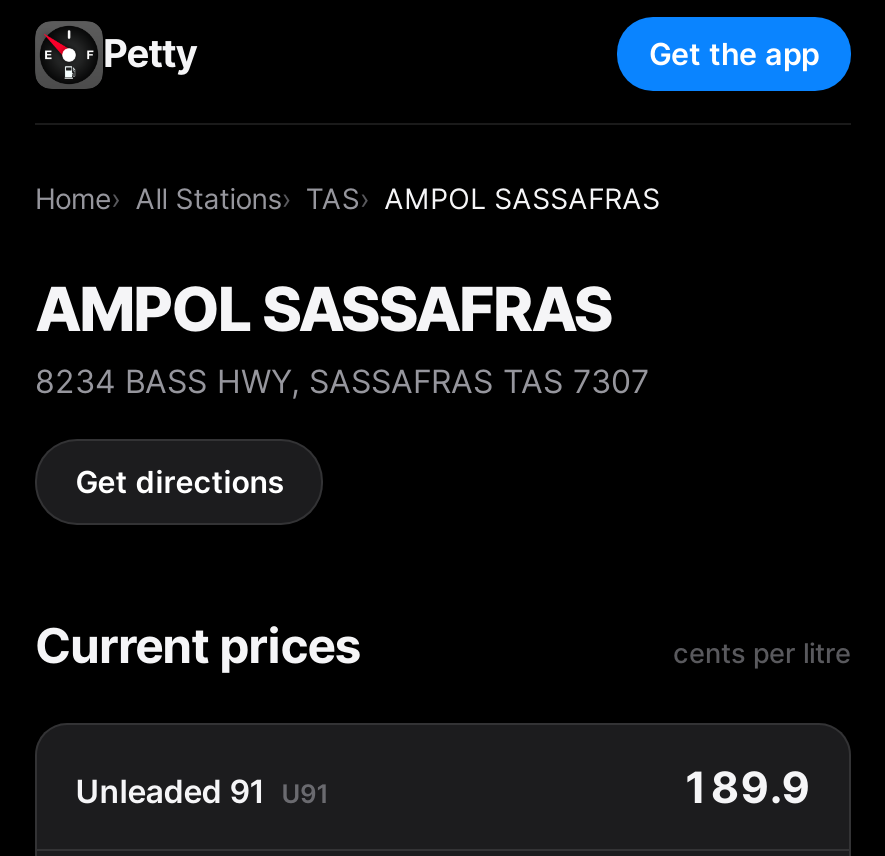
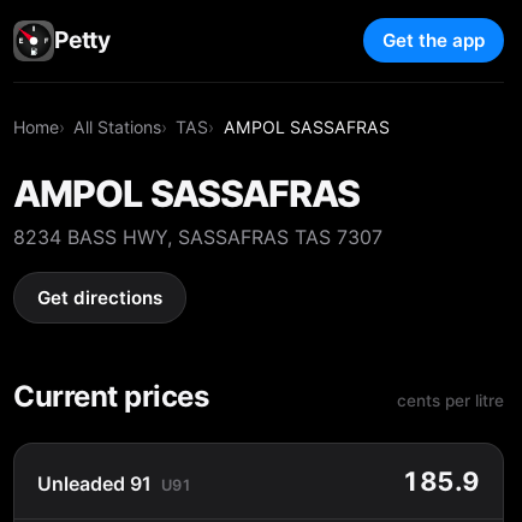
- 189.9
+ 185.9
